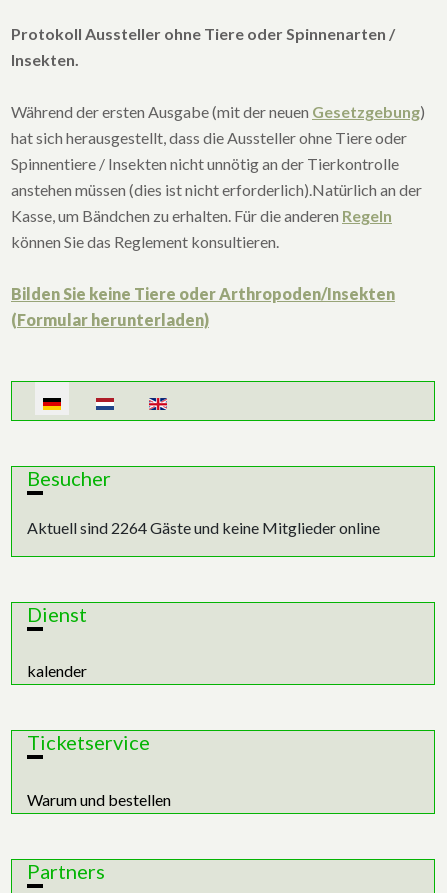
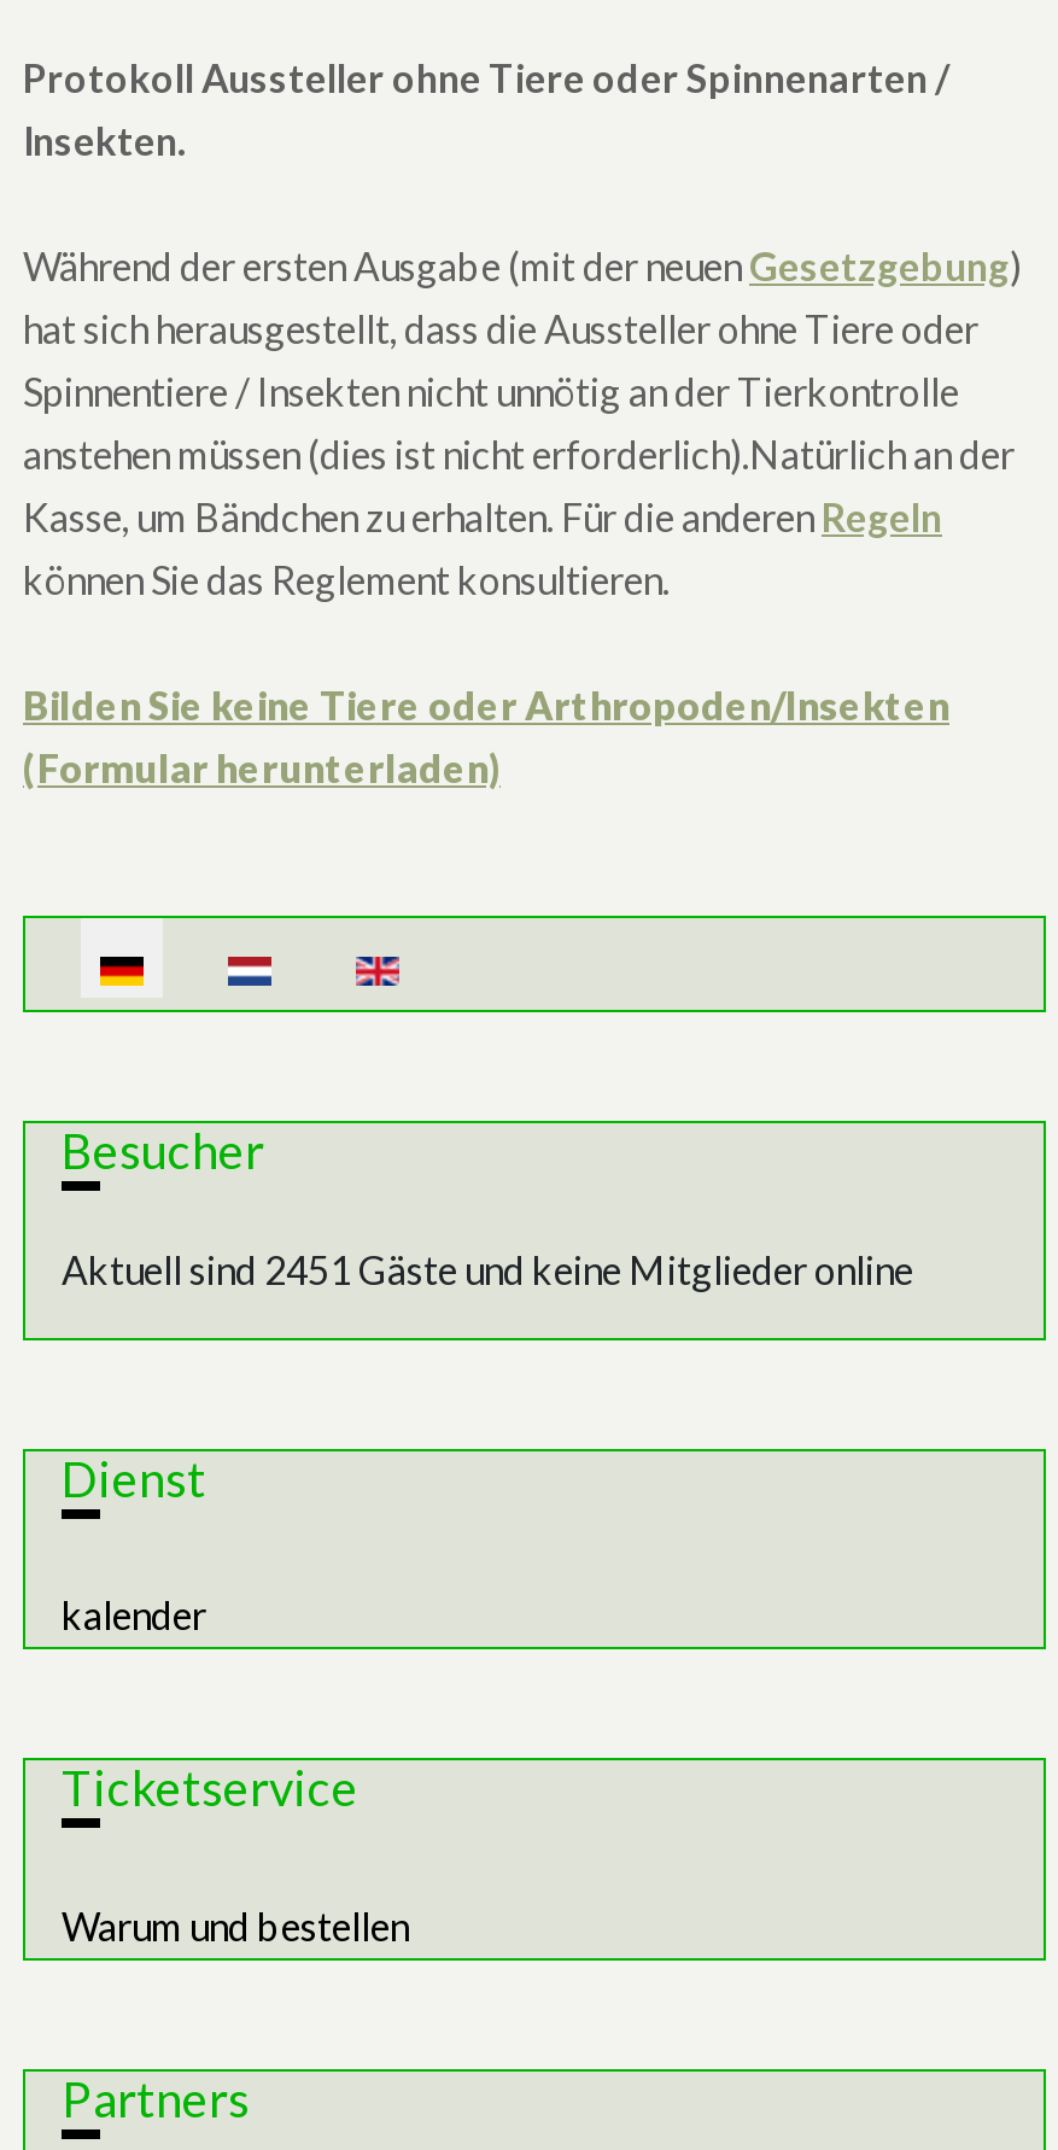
- Aktuell sind 2264 Gäste und keine Mitglieder online
+ Aktuell sind 2451 Gäste und keine Mitglieder online
